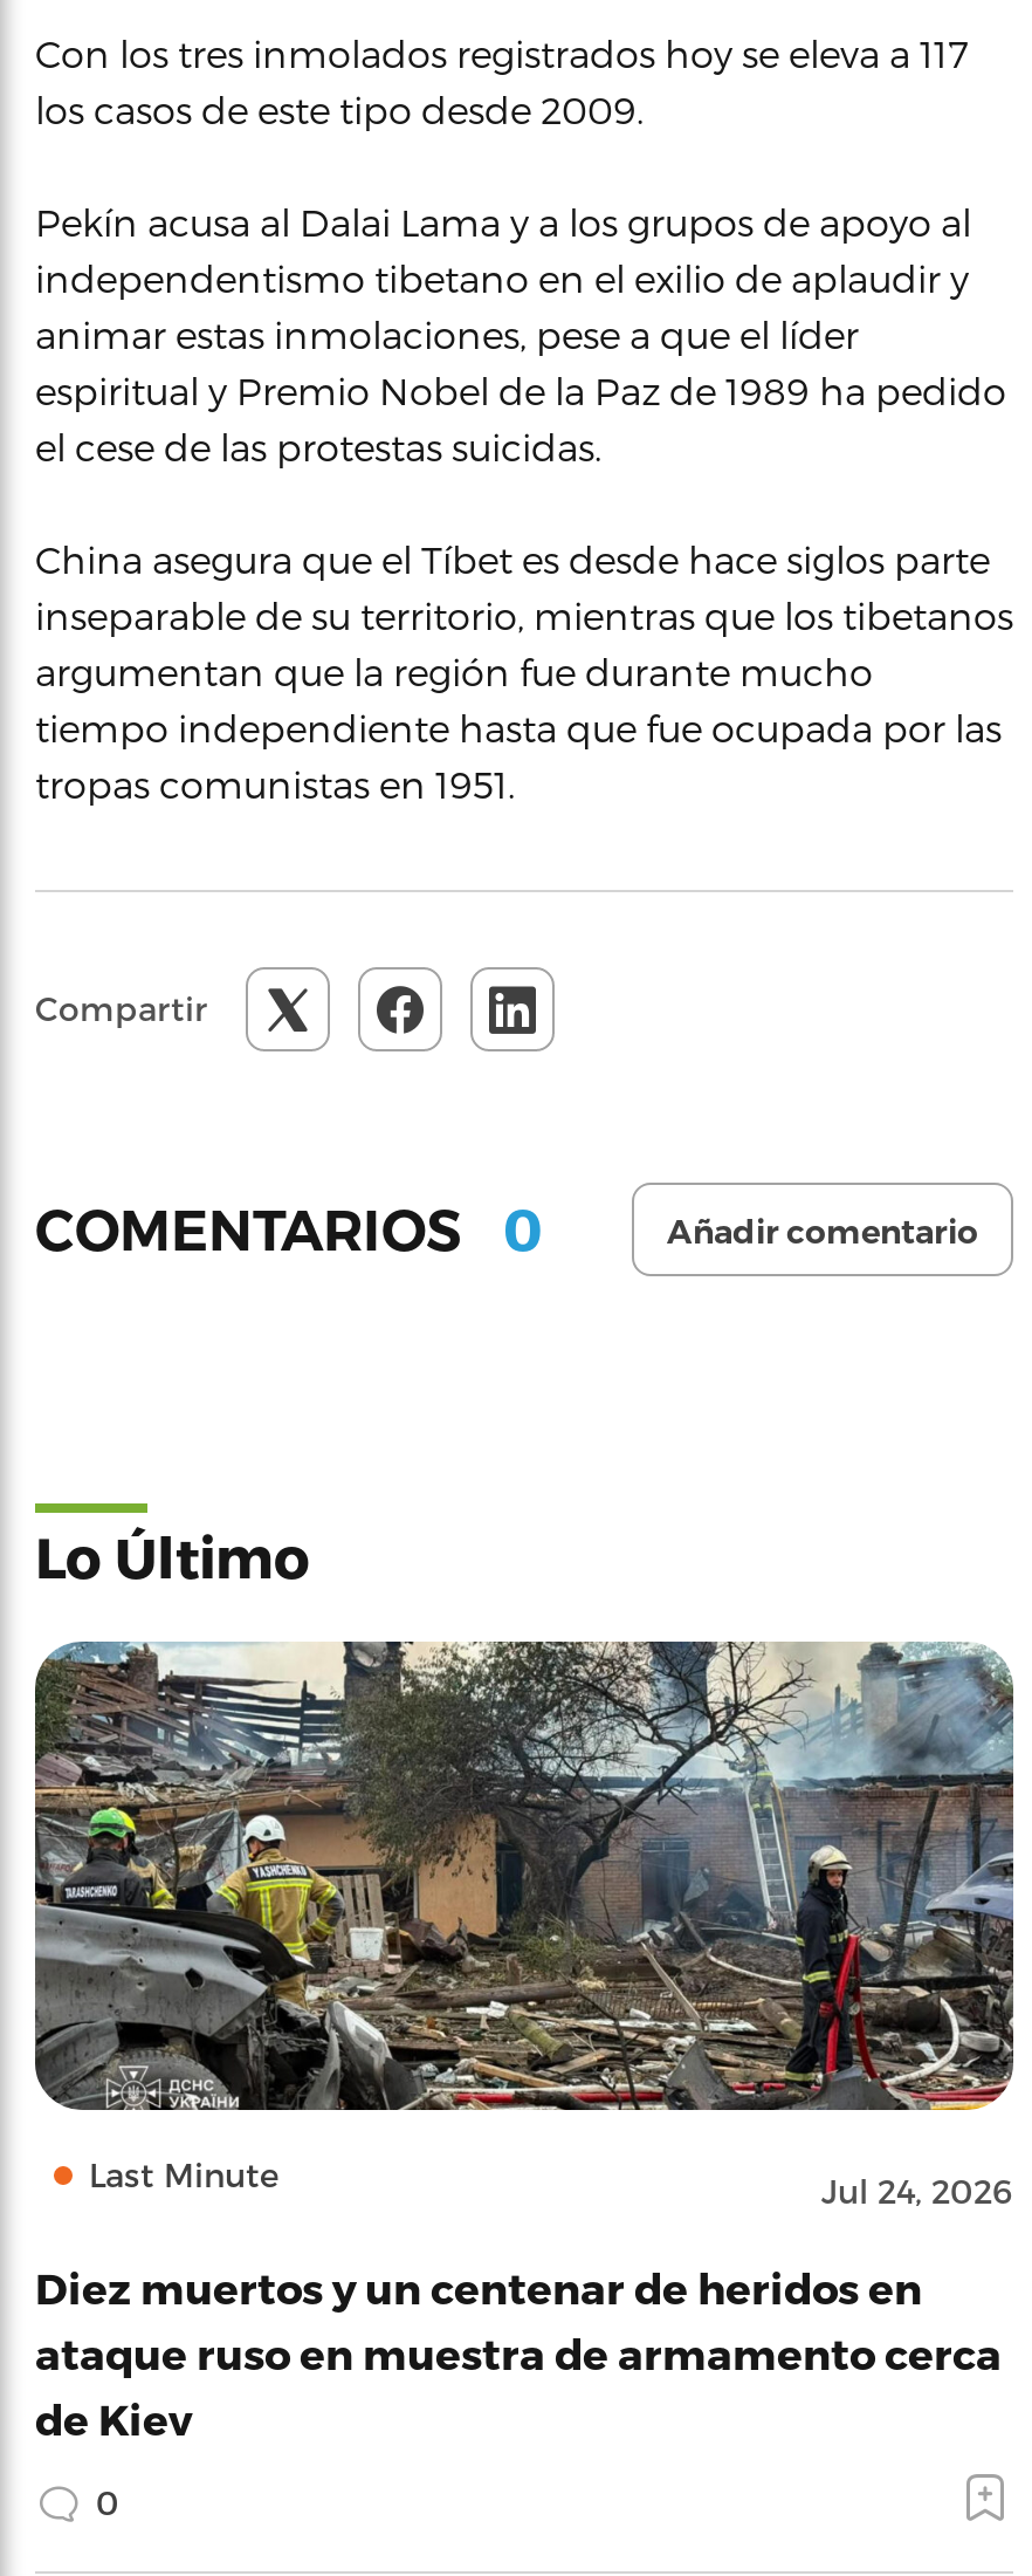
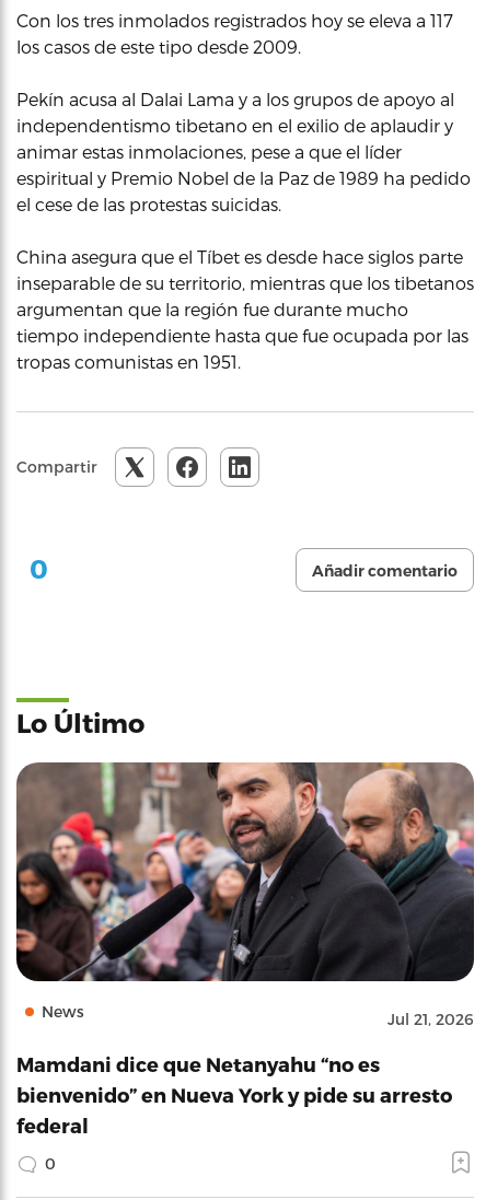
- COMENTARIOS 0
+ 0

- [image]
- Last Minute
- Jul 24, 2026
+ [image]
+ News
+ Jul 21, 2026

- Diez muertos y un centenar de heridos en
- ataque ruso en muestra de armamento cerca
- de Kiev
+ Mamdani dice que Netanyahu “no es
+ bienvenido” en Nueva York y pide su arresto
+ federal
